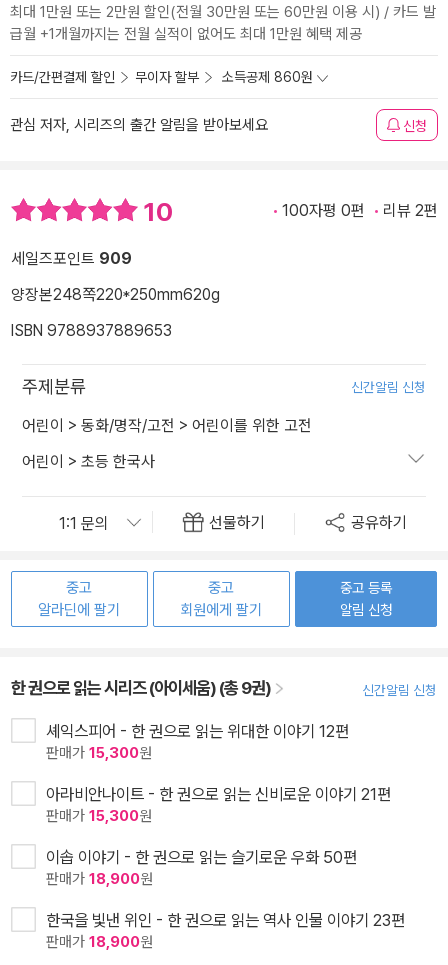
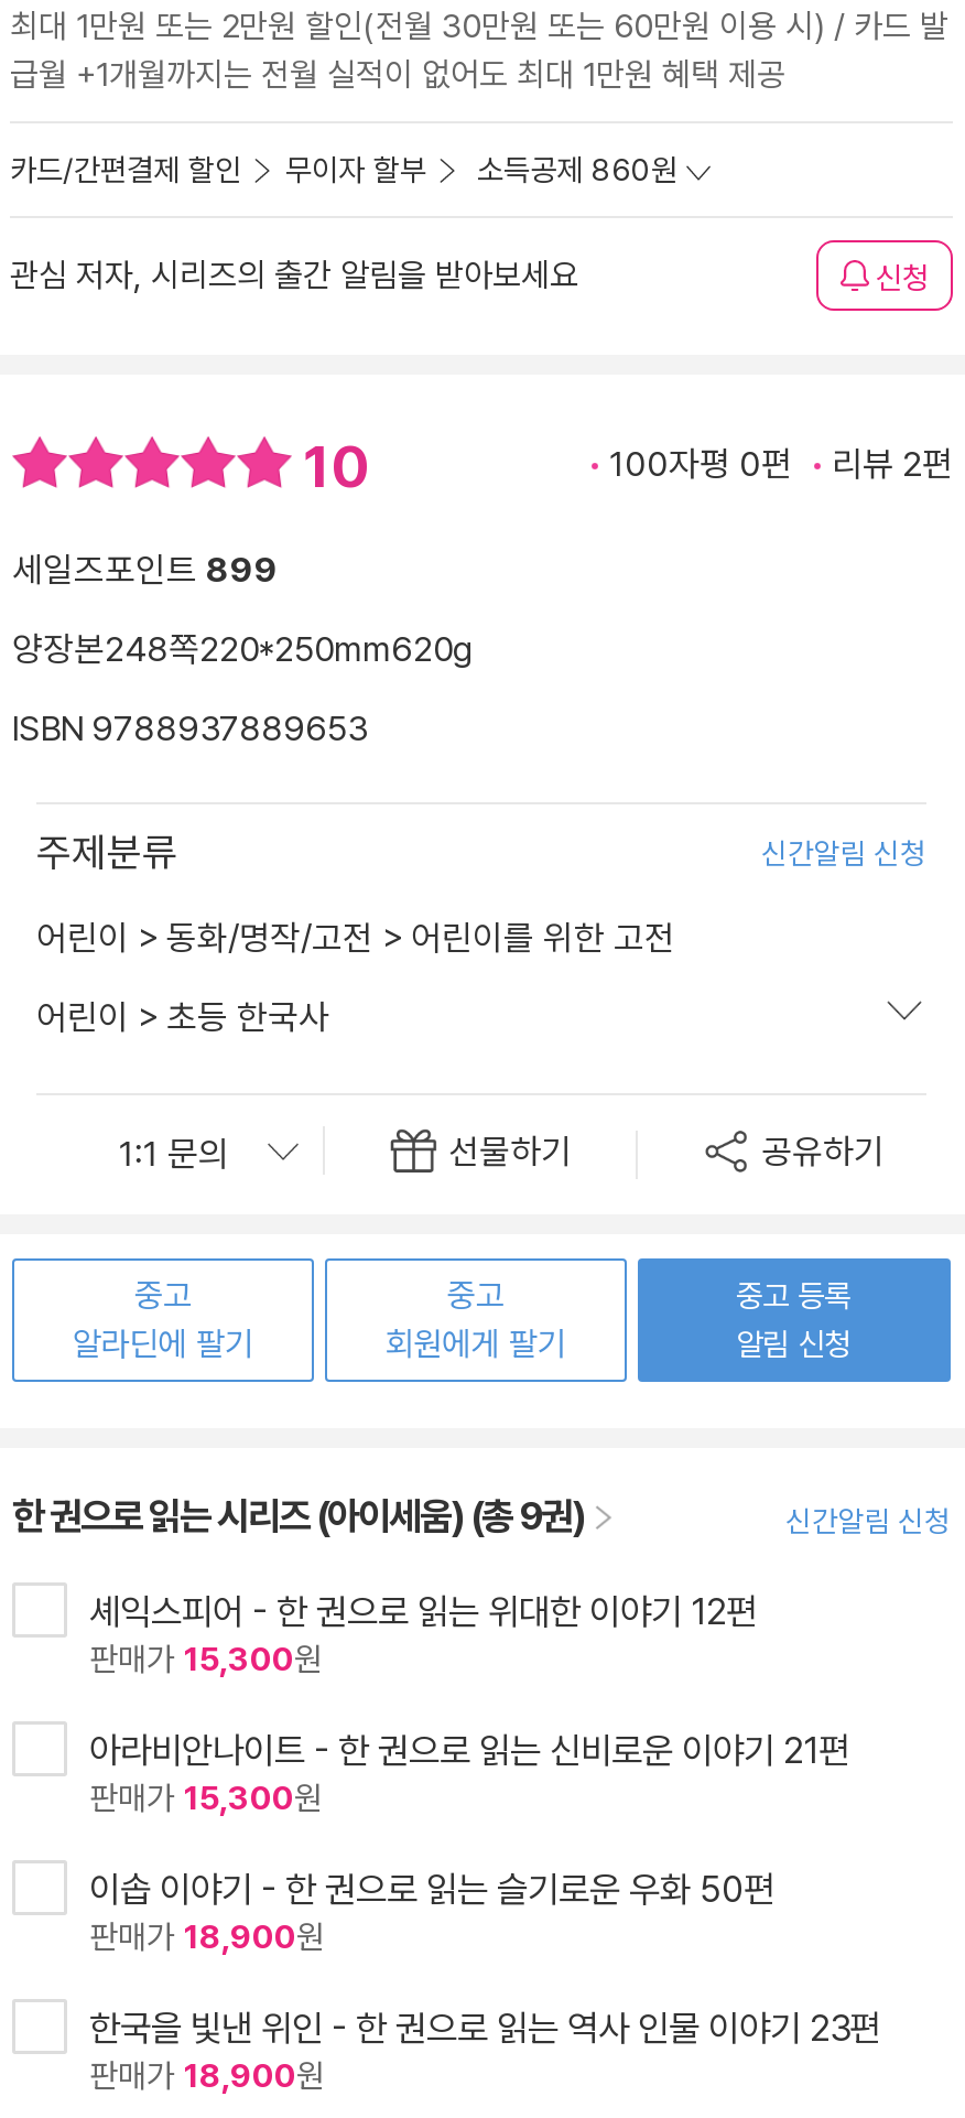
- 세일즈포인트 909
+ 세일즈포인트 899
